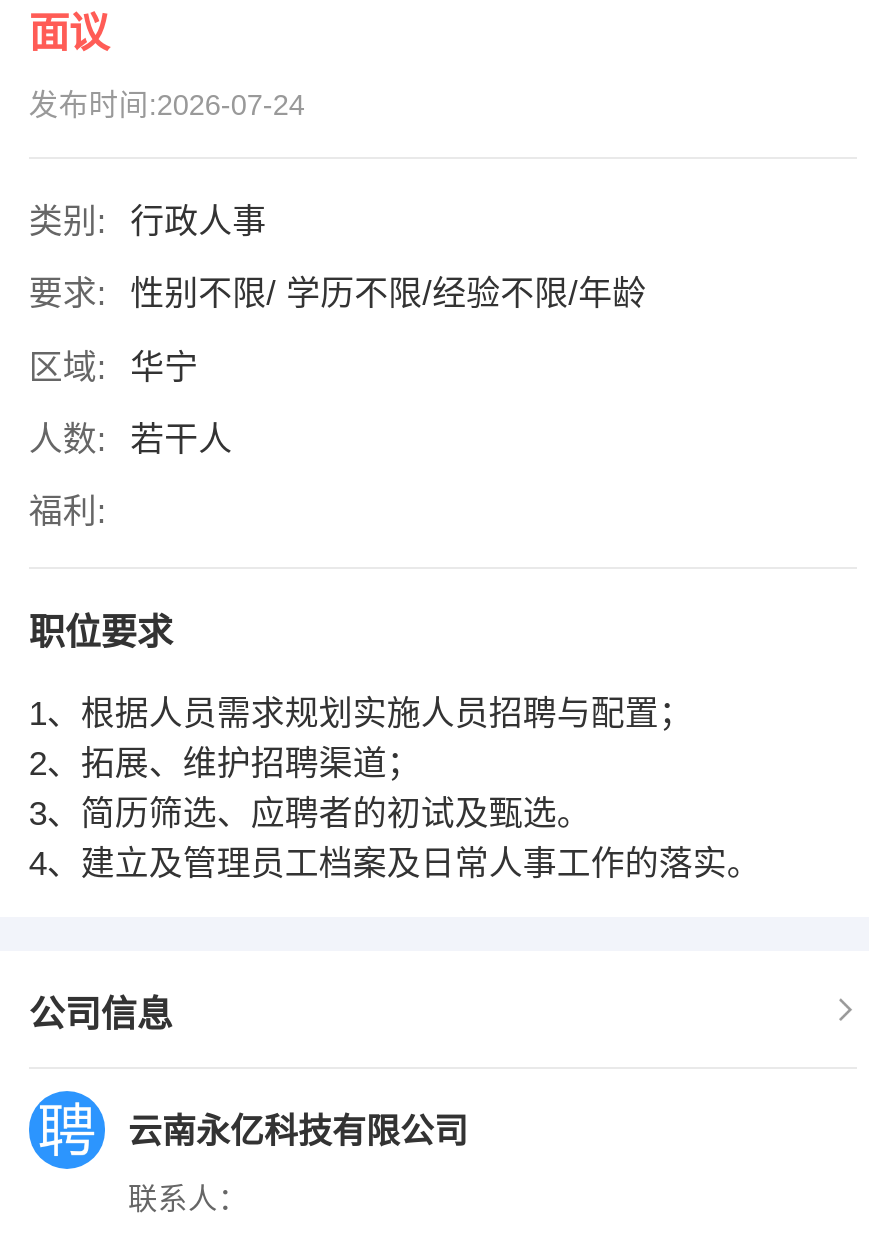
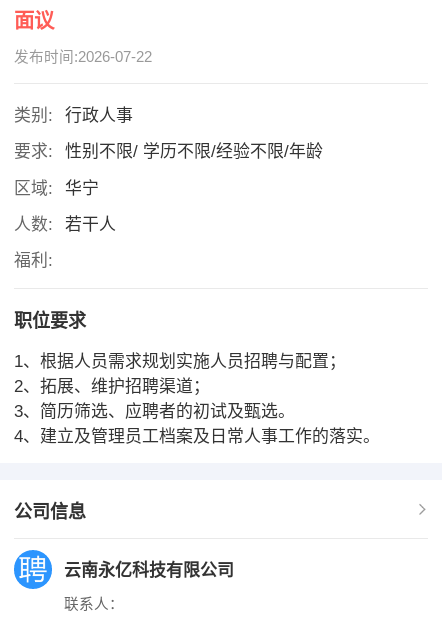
- 发布时间:2026-07-24
+ 发布时间:2026-07-22
